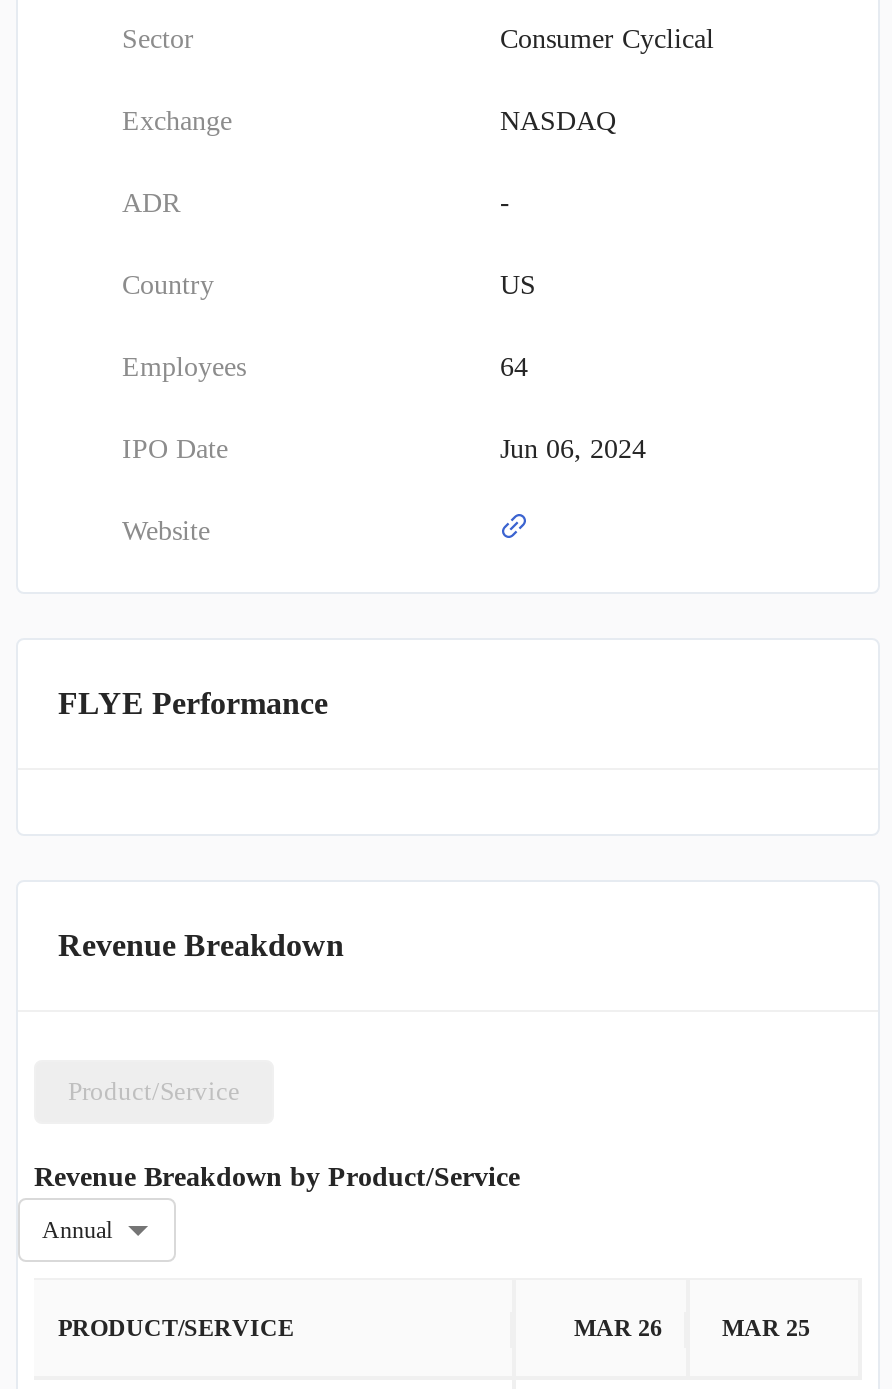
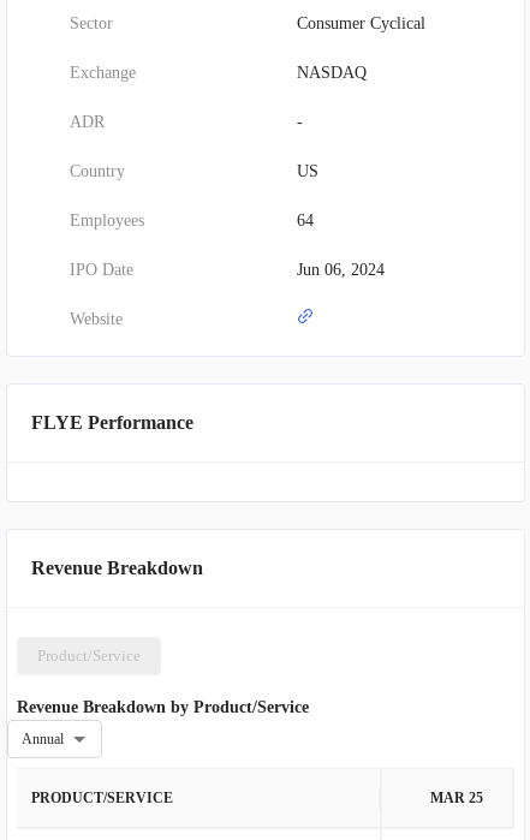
- MAR 26
